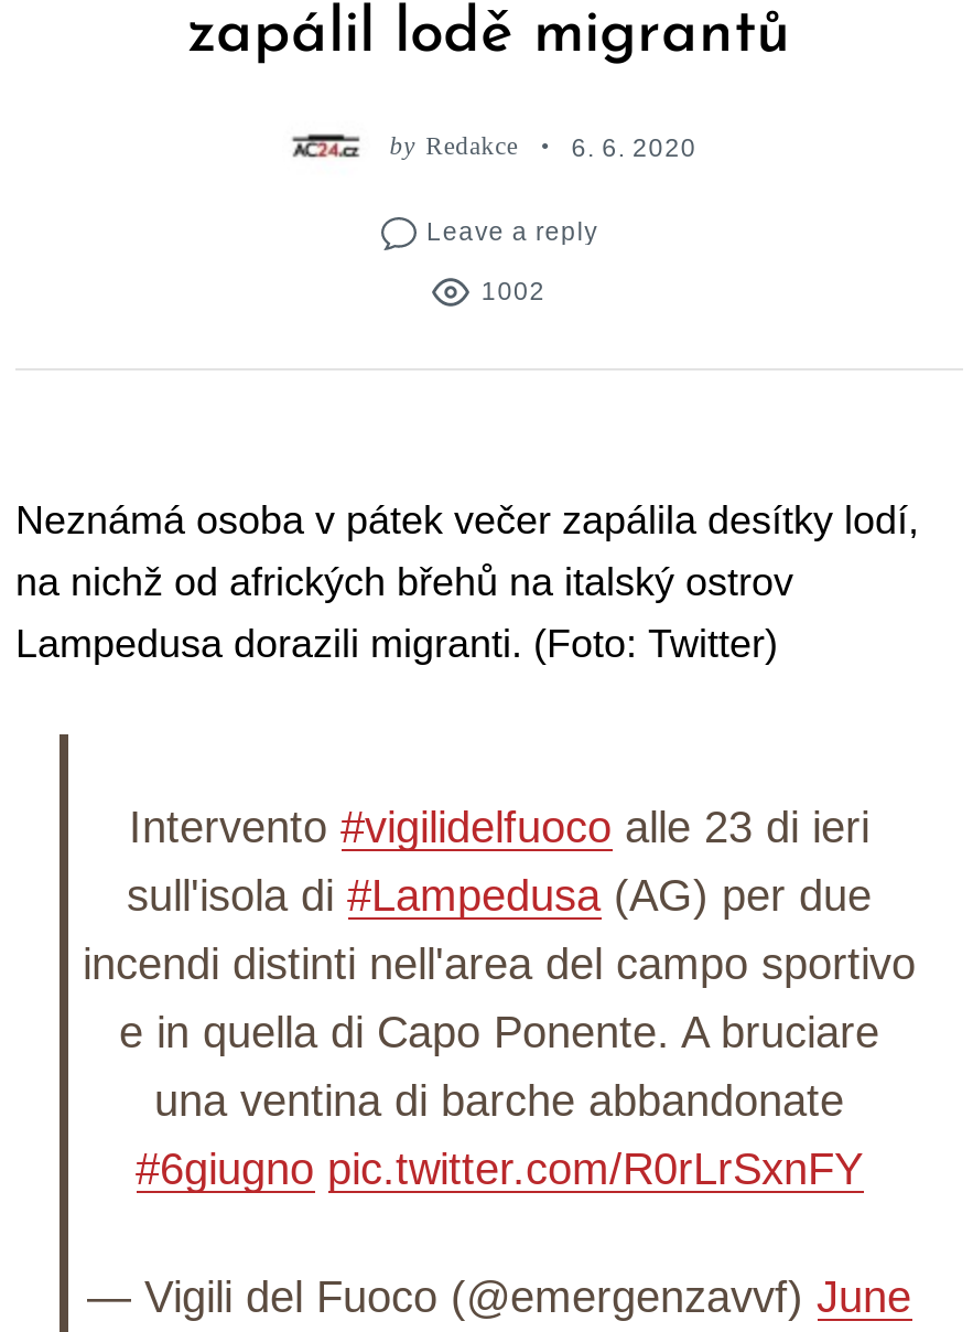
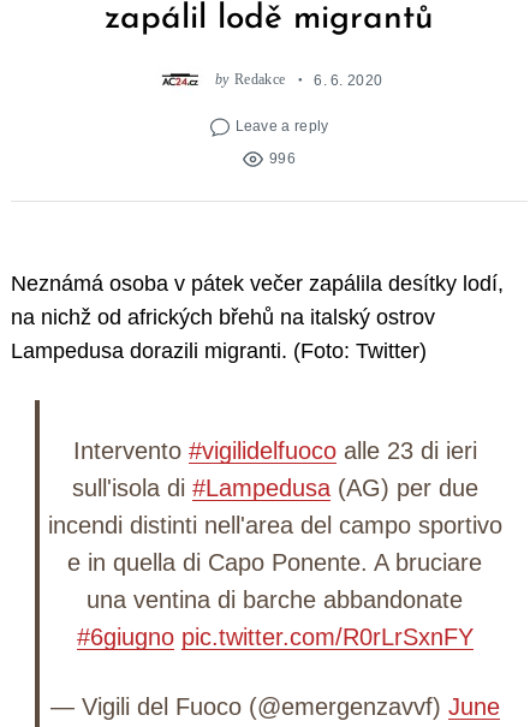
- 1002
+ 996
